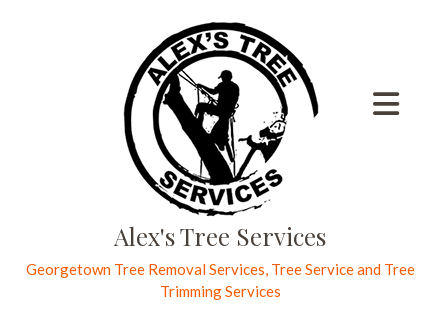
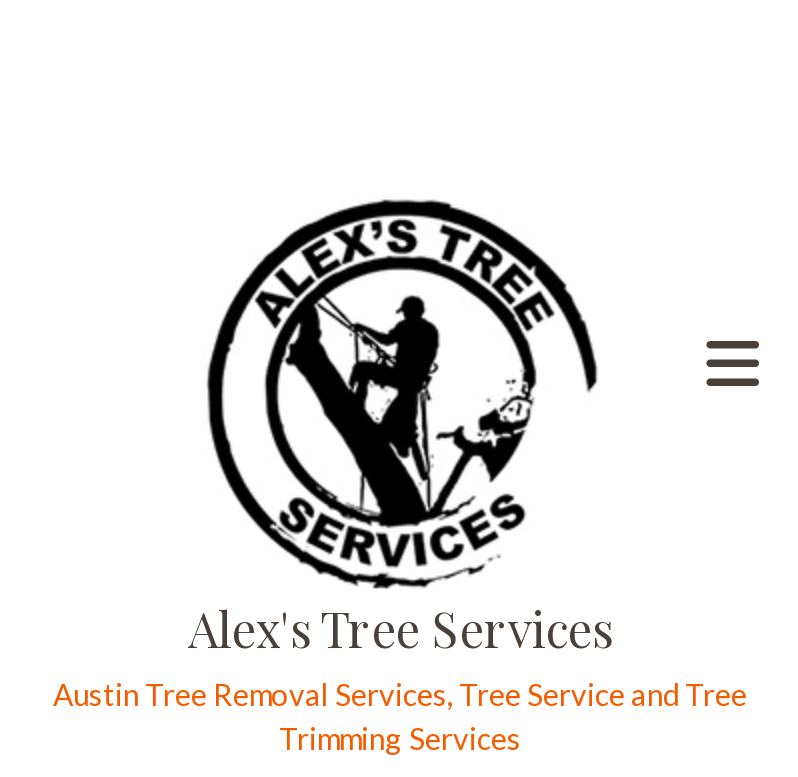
- Georgetown Tree Removal Services, Tree Service and Tree
+ Austin Tree Removal Services, Tree Service and Tree
